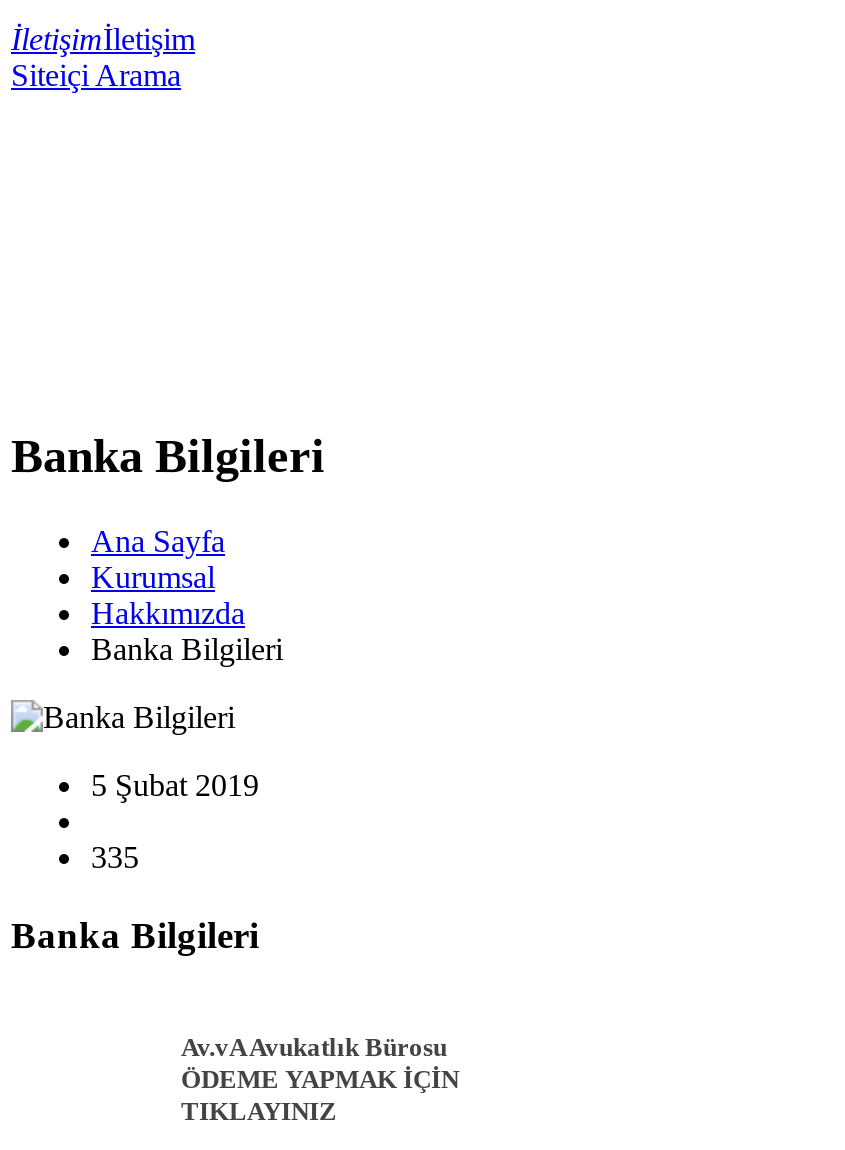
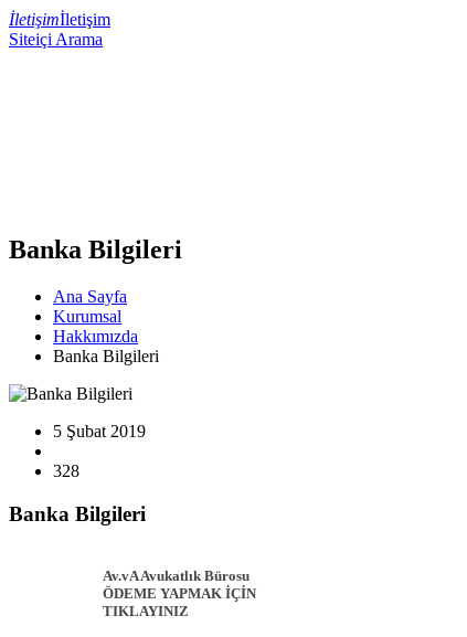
- 335
+ 328
